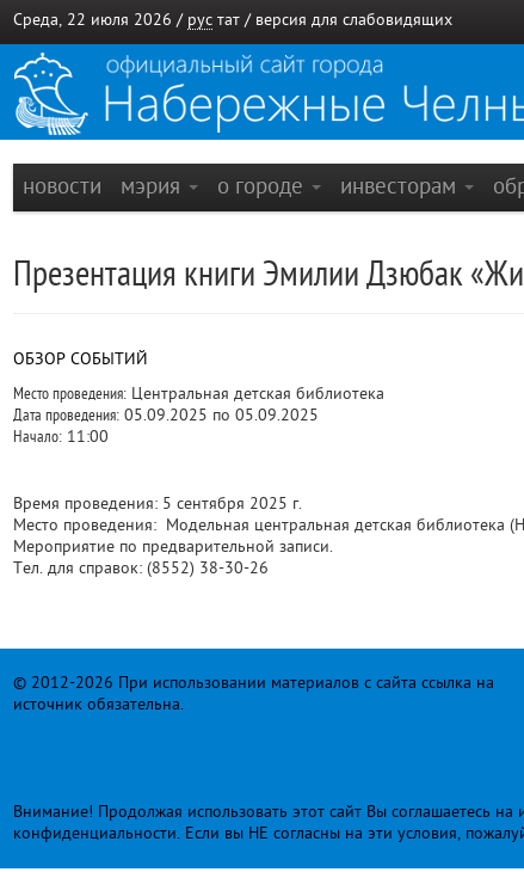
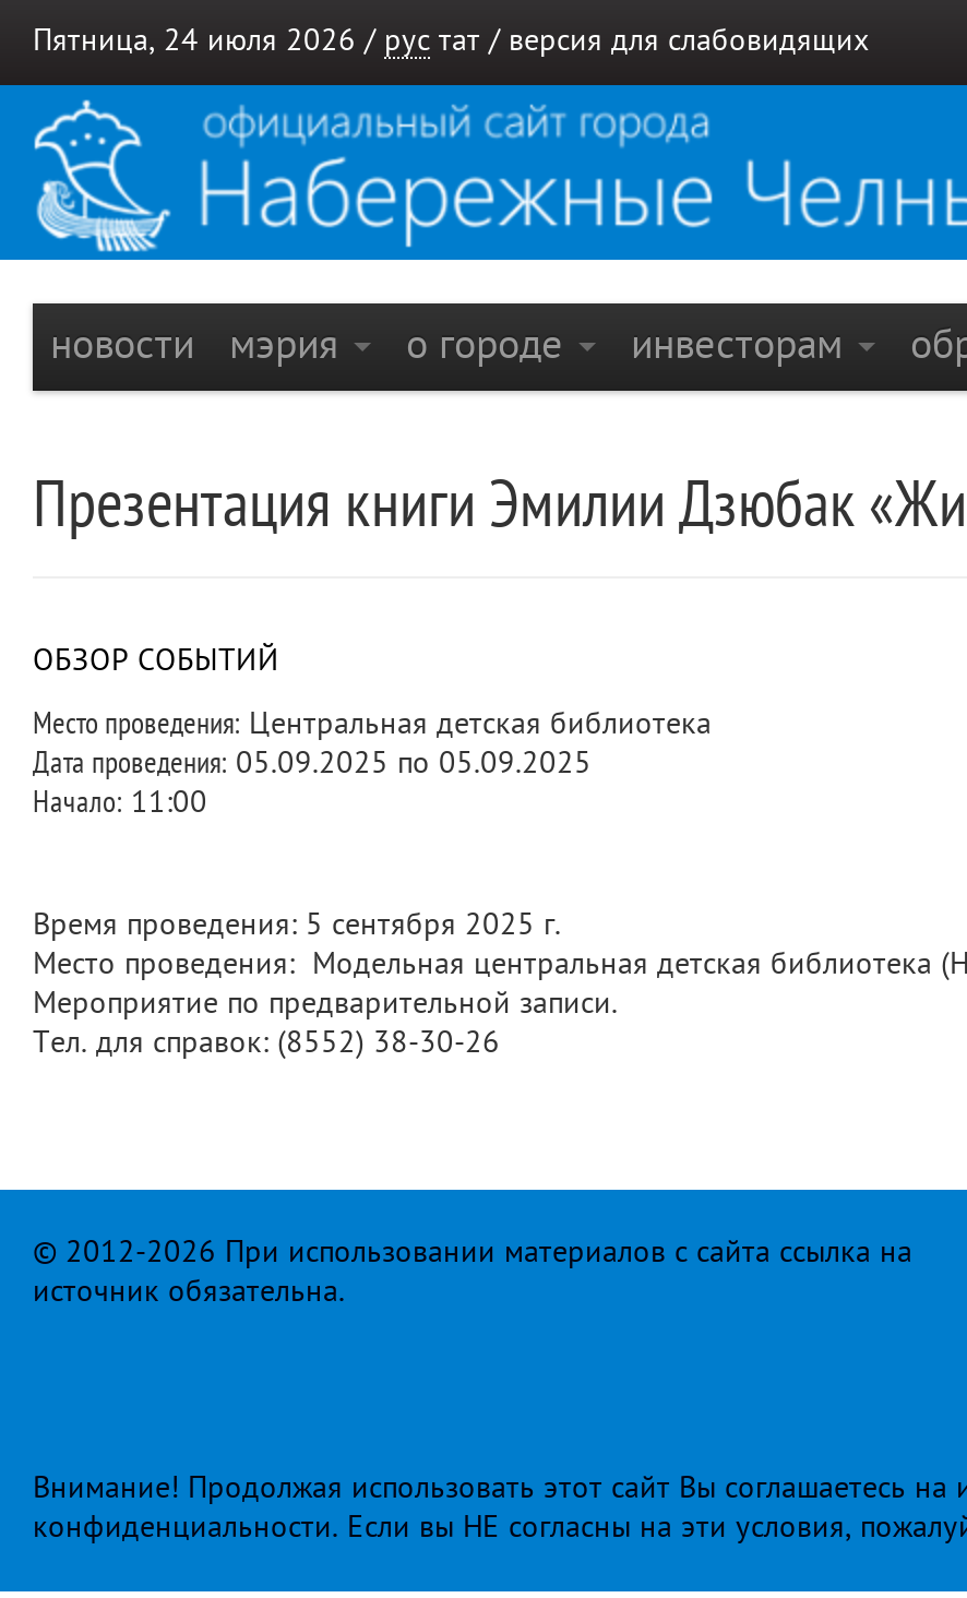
- Среда, 22 июля 2026 / рус тат / версия для слабовидящих
+ Пятница, 24 июля 2026 / рус тат / версия для слабовидящих
